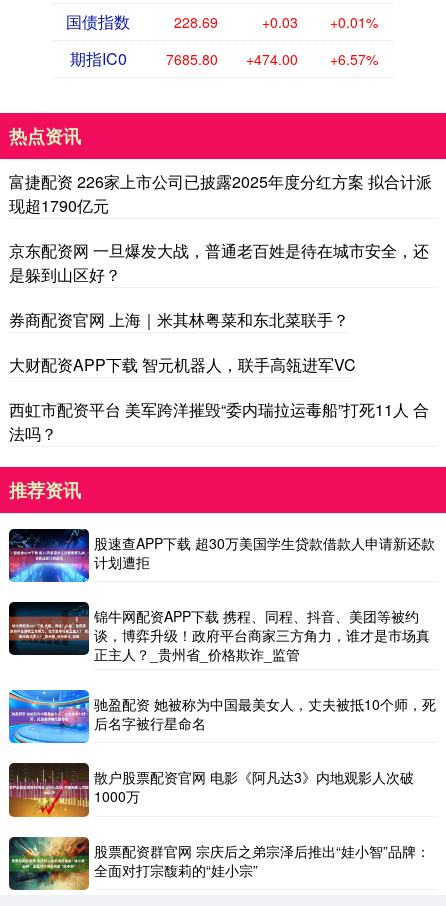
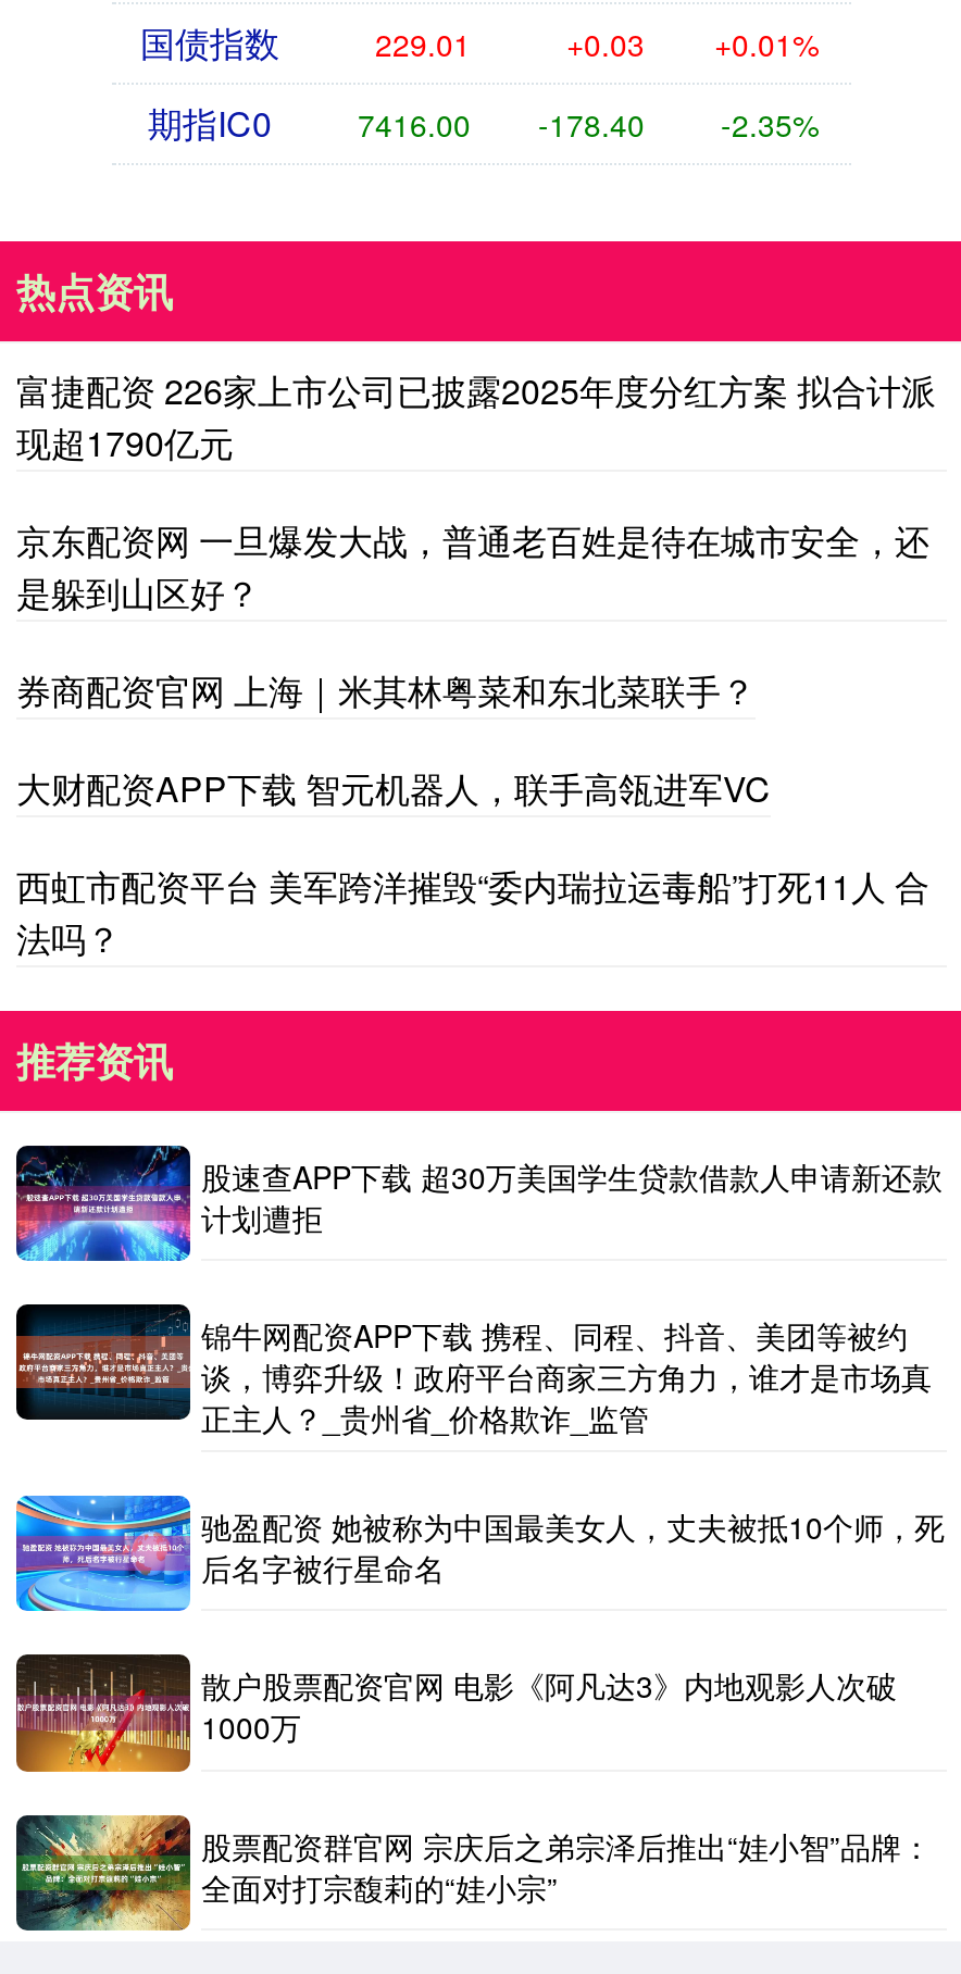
- 228.69
+ 229.01

- 7685.80
+ 7416.00

- +474.00
+ -178.40

- +6.57%
+ -2.35%
